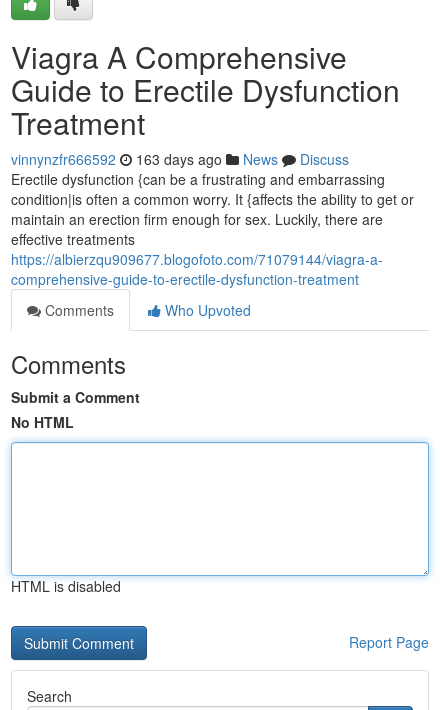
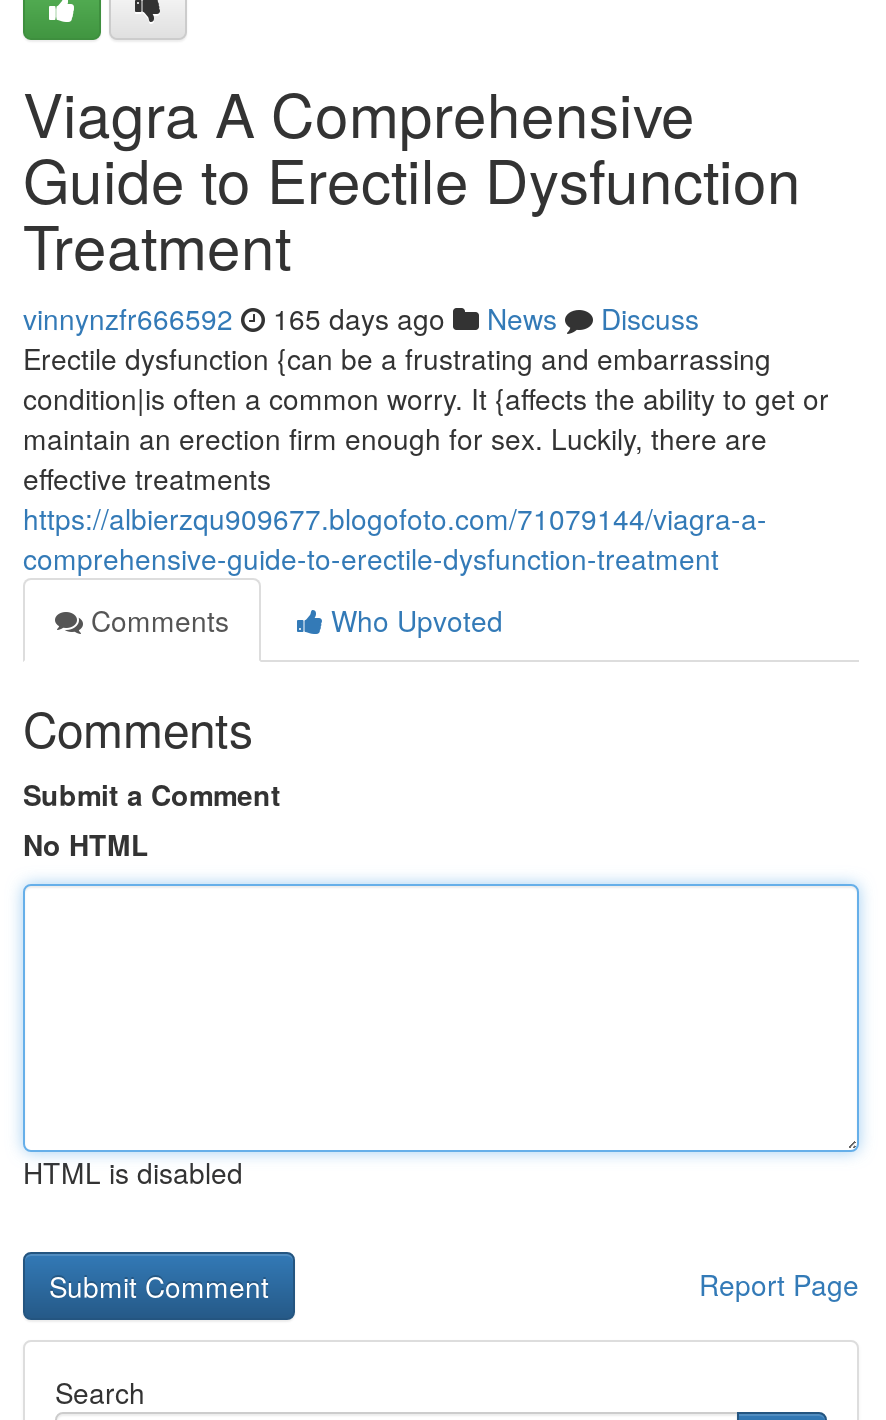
- vinnynzfr666592 163 days ago News Discuss
+ vinnynzfr666592 165 days ago News Discuss
